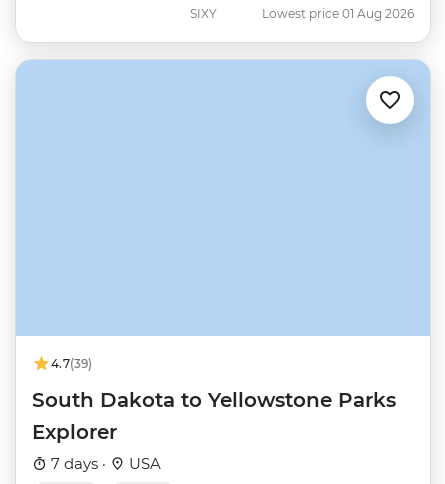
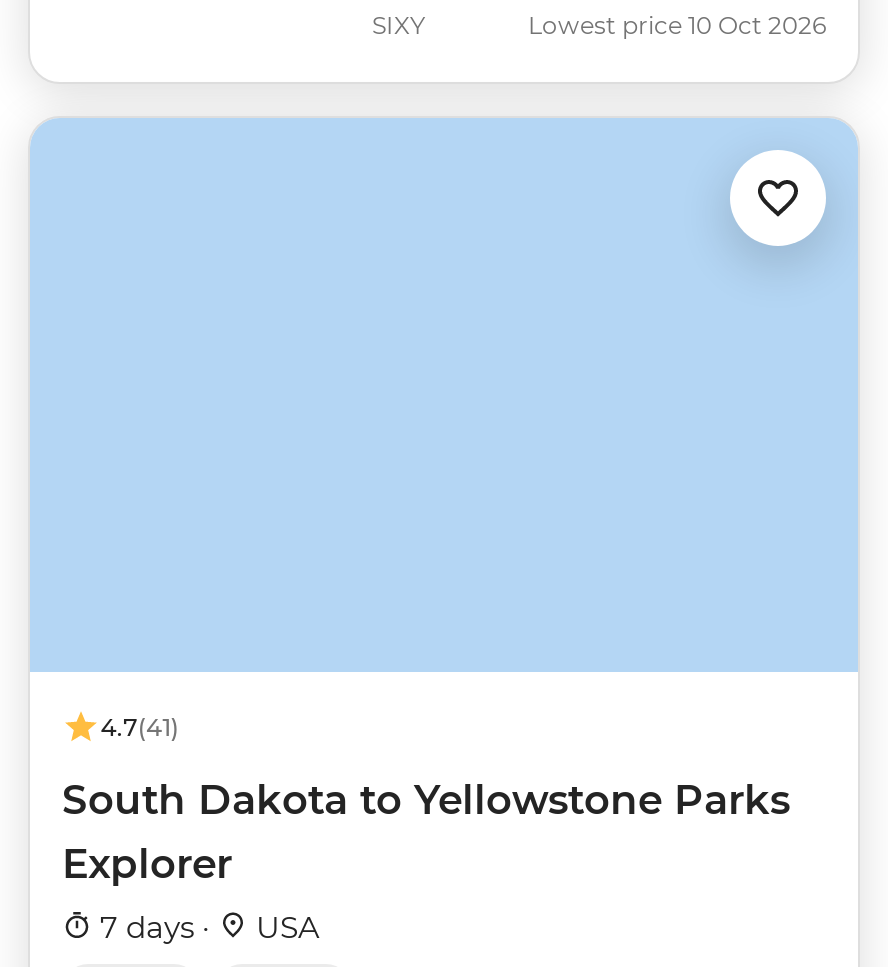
- Lowest price 01 Aug 2026
+ Lowest price 10 Oct 2026

- 4.7(39)
+ 4.7(41)
